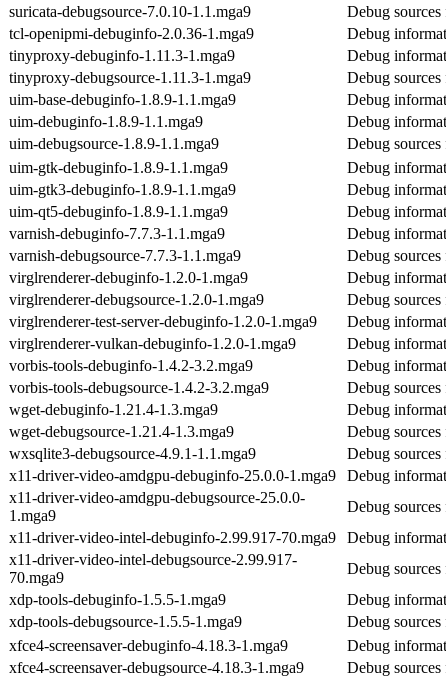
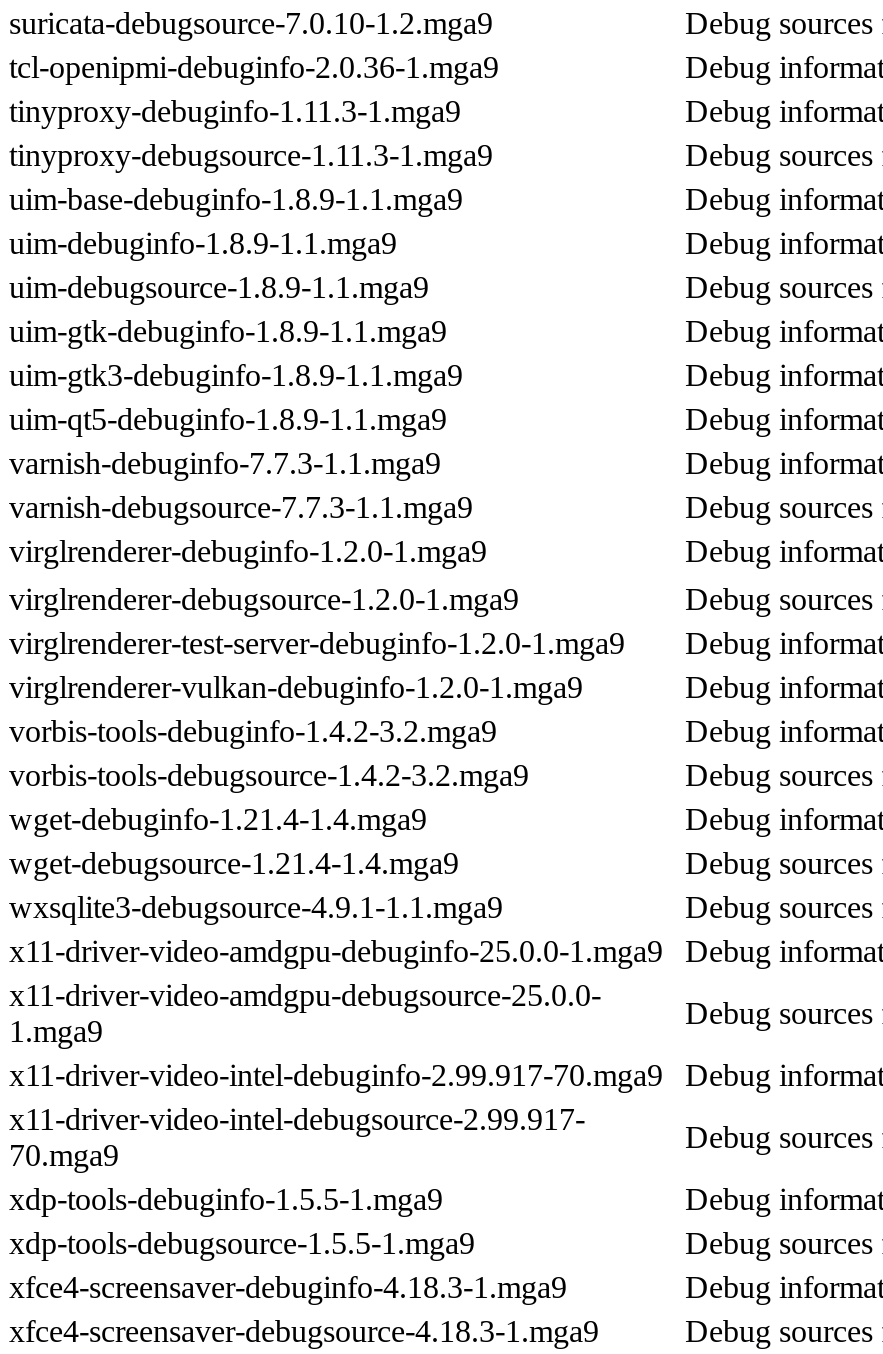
- suricata-debugsource-7.0.10-1.1.mga9
+ suricata-debugsource-7.0.10-1.2.mga9

- wget-debuginfo-1.21.4-1.3.mga9
+ wget-debuginfo-1.21.4-1.4.mga9

- wget-debugsource-1.21.4-1.3.mga9
+ wget-debugsource-1.21.4-1.4.mga9
